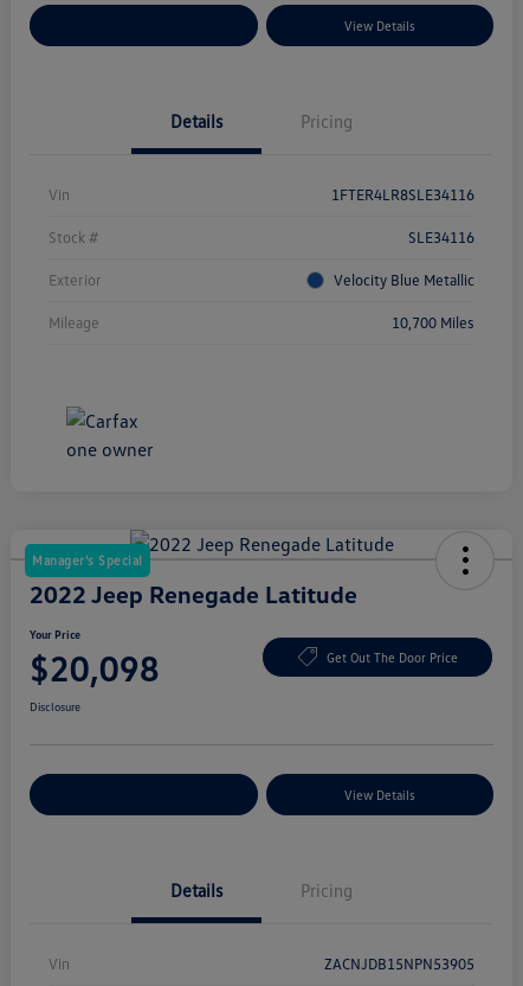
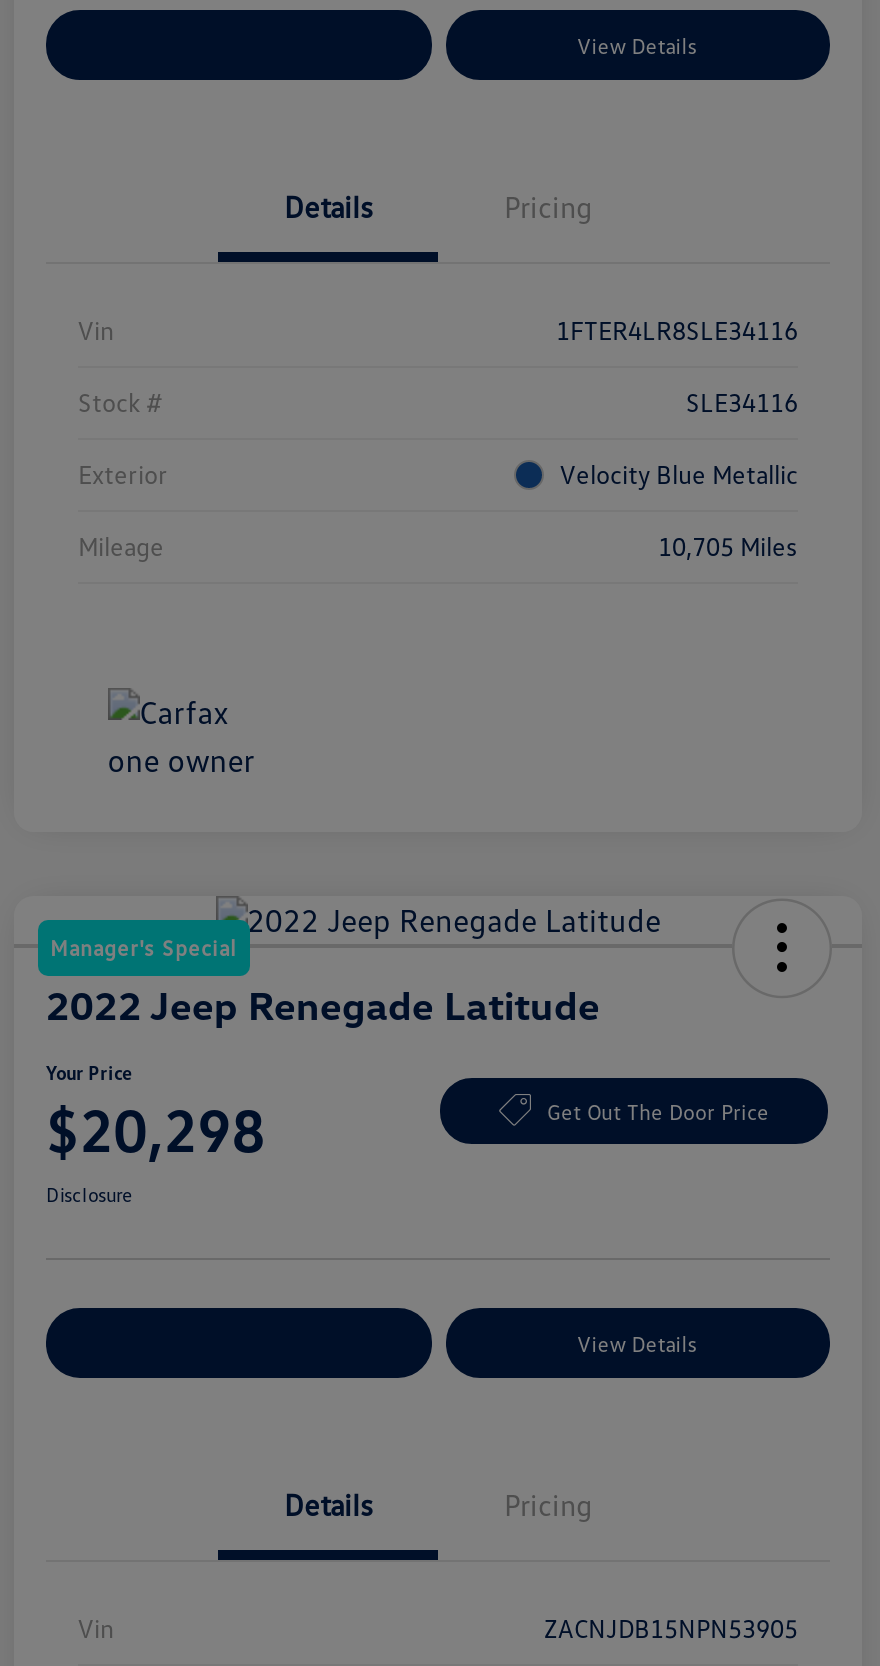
- 10,700 Miles
+ 10,705 Miles

- $20,098
+ $20,298
